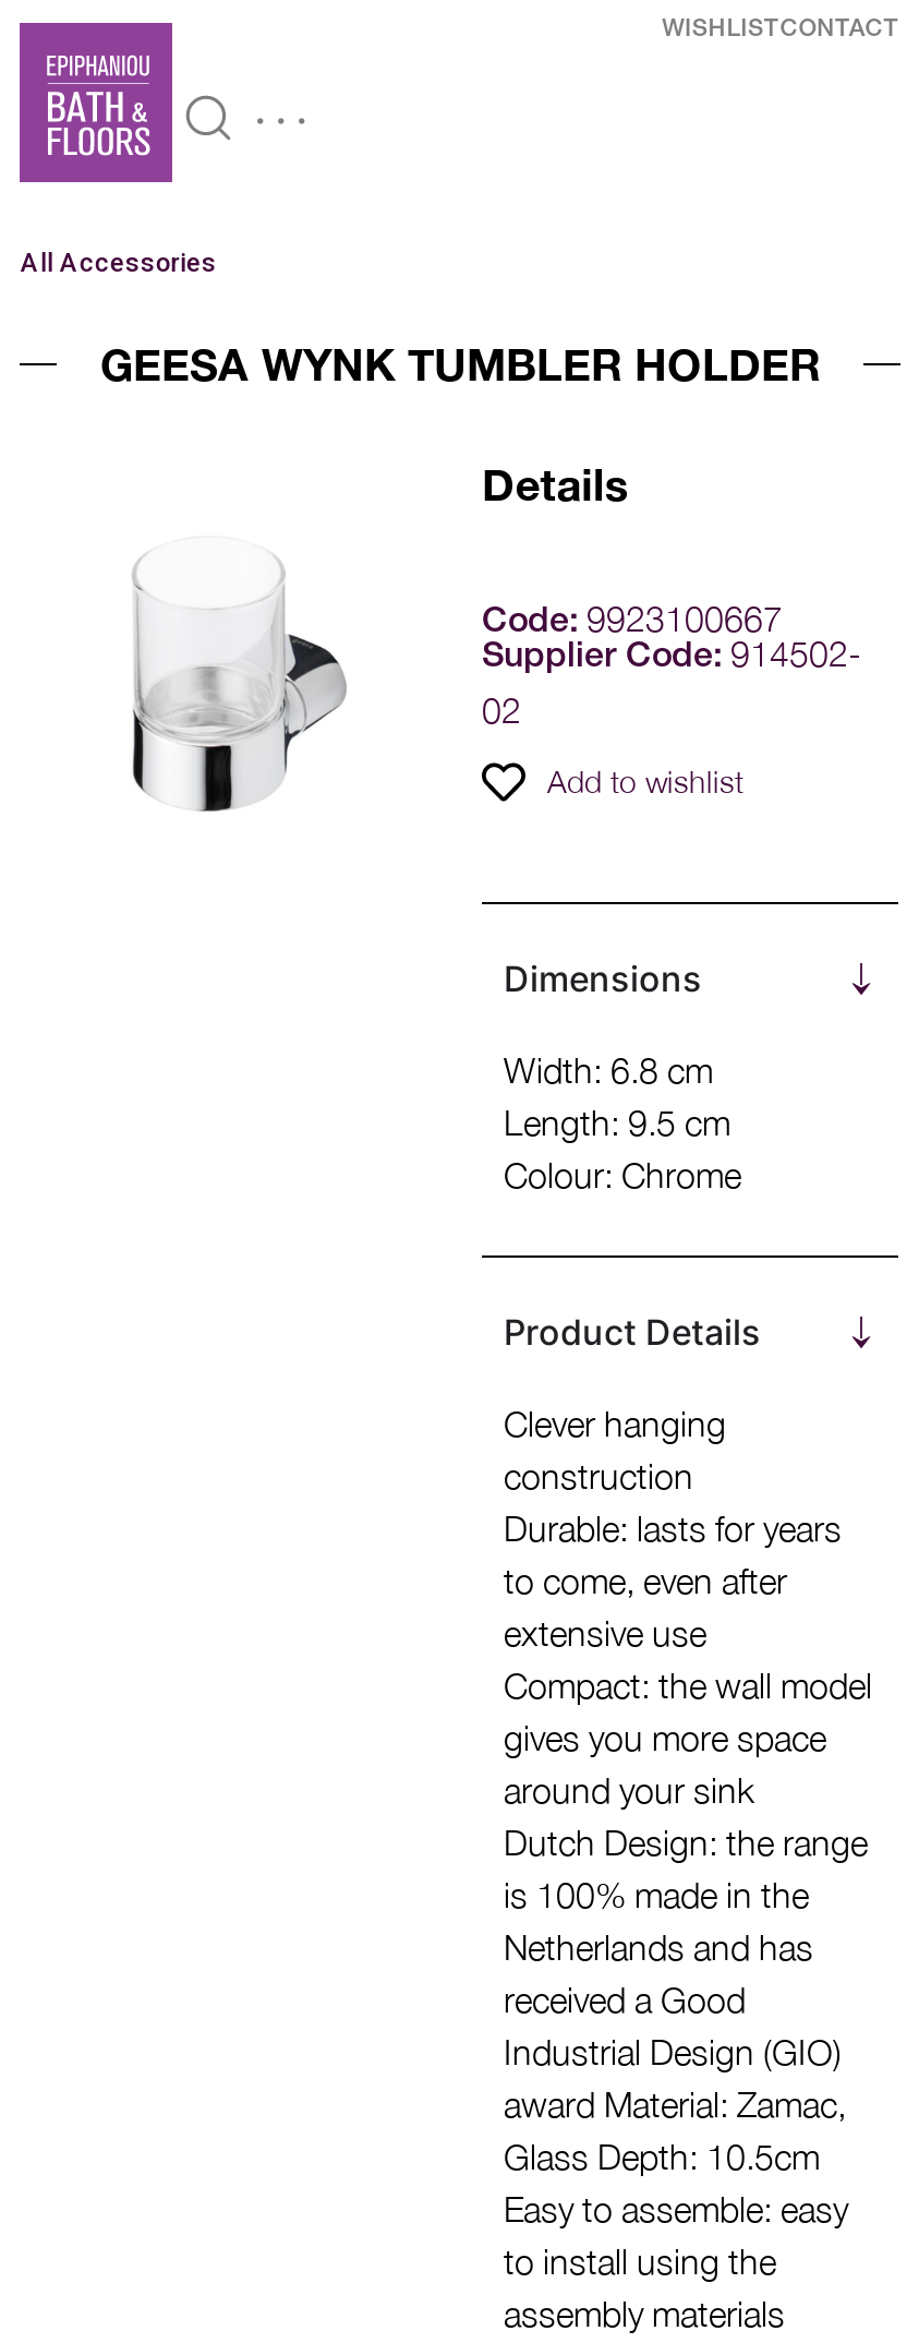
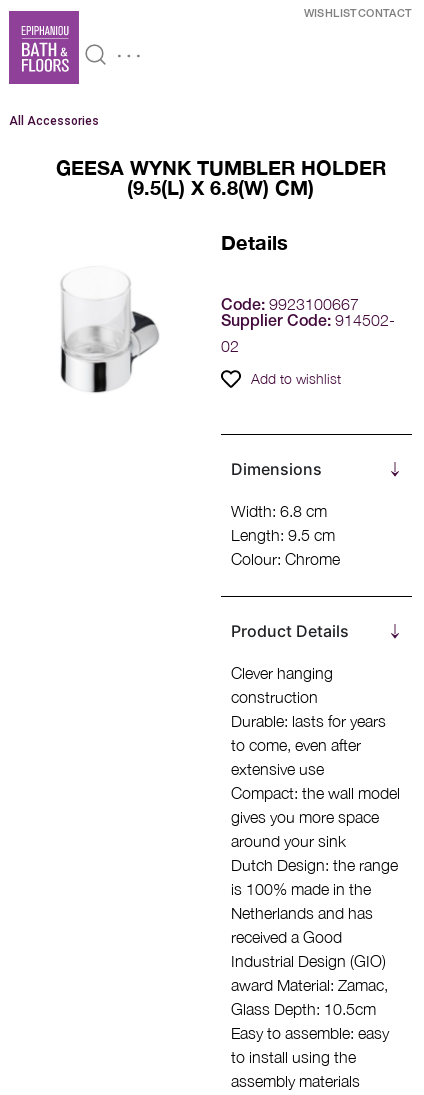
+ (9.5(L) X 6.8(W) CM)
